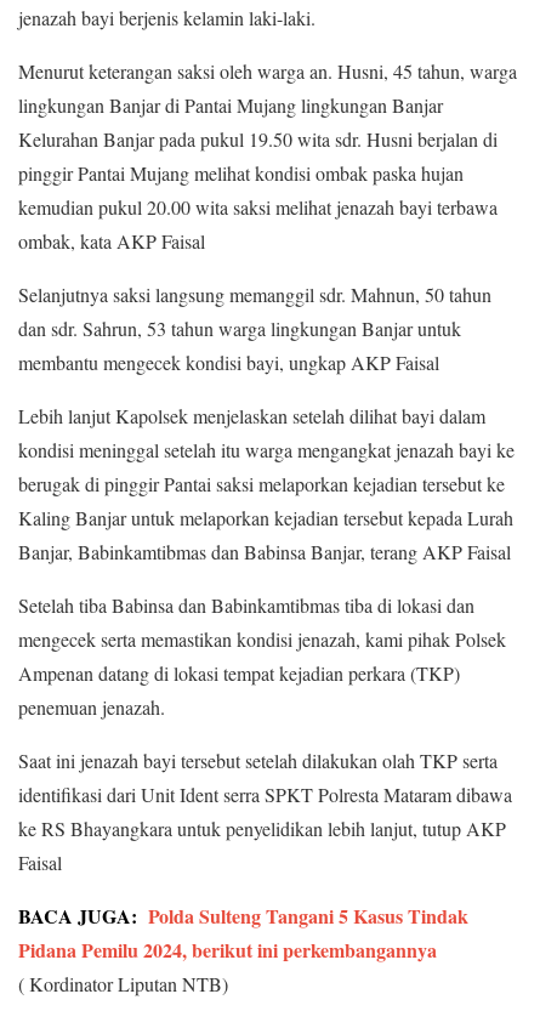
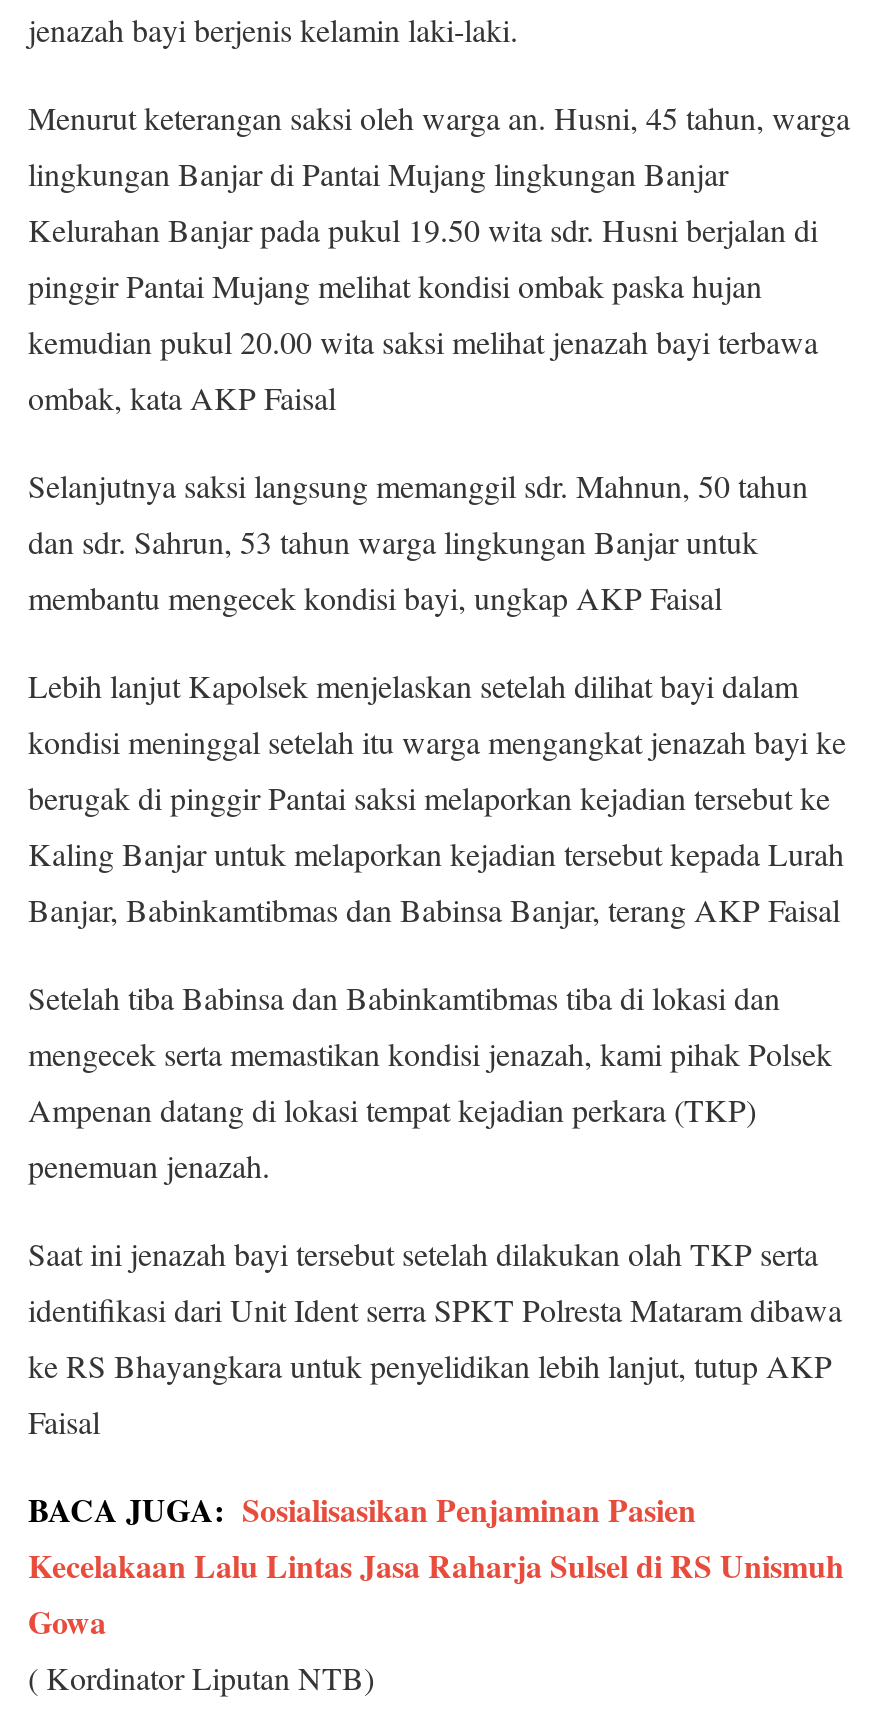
- BACA JUGA: Polda Sulteng Tangani 5 Kasus Tindak
- Pidana Pemilu 2024, berikut ini perkembangannya
+ BACA JUGA: Sosialisasikan Penjaminan Pasien
+ Kecelakaan Lalu Lintas Jasa Raharja Sulsel di RS Unismuh
+ Gowa
